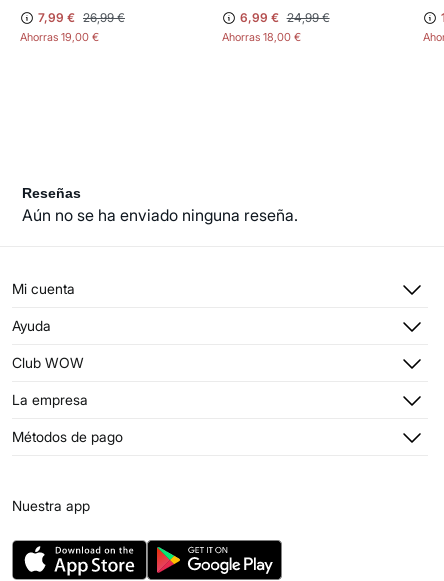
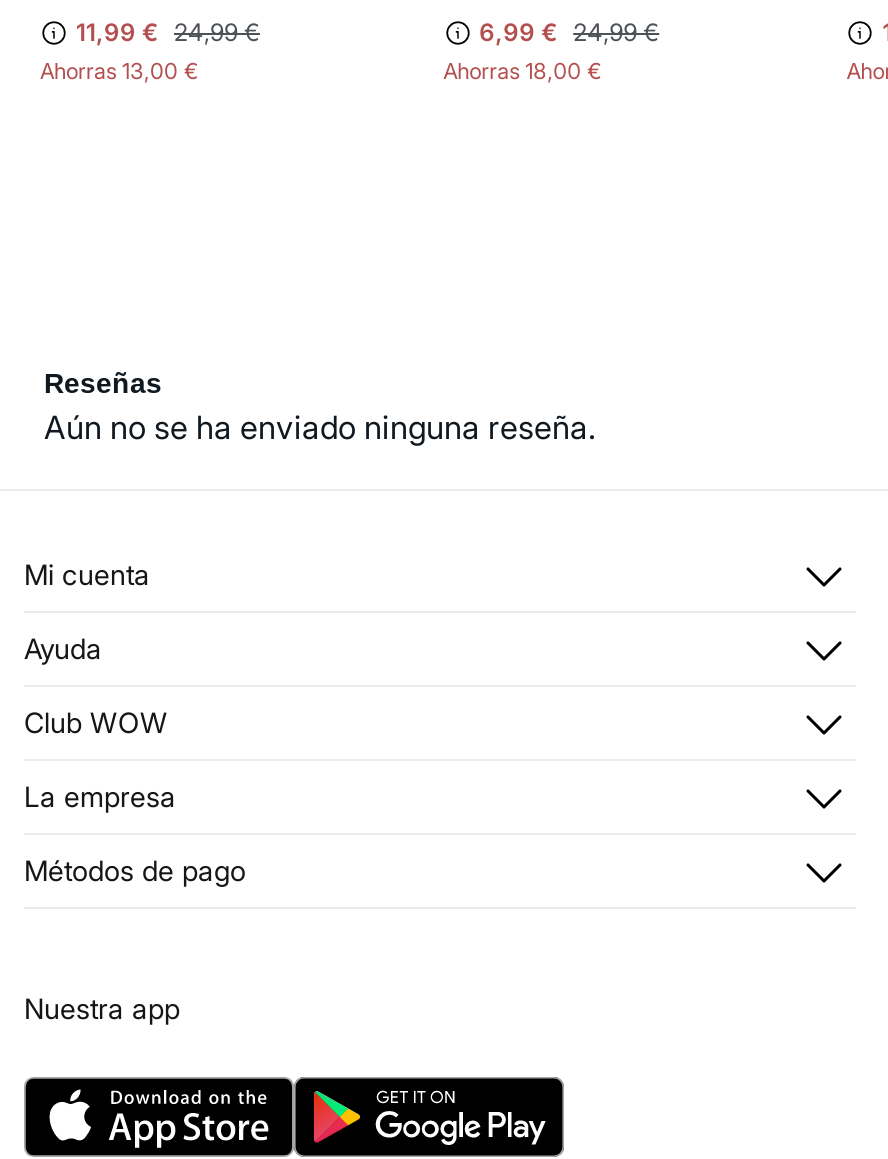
- 7,99 € 26,99 €
+ 11,99 € 24,99 €

- Ahorras 19,00 €
+ Ahorras 13,00 €
